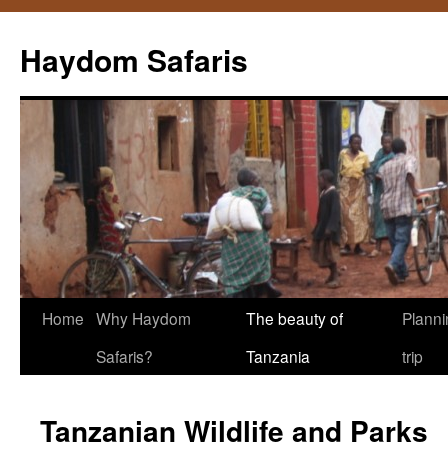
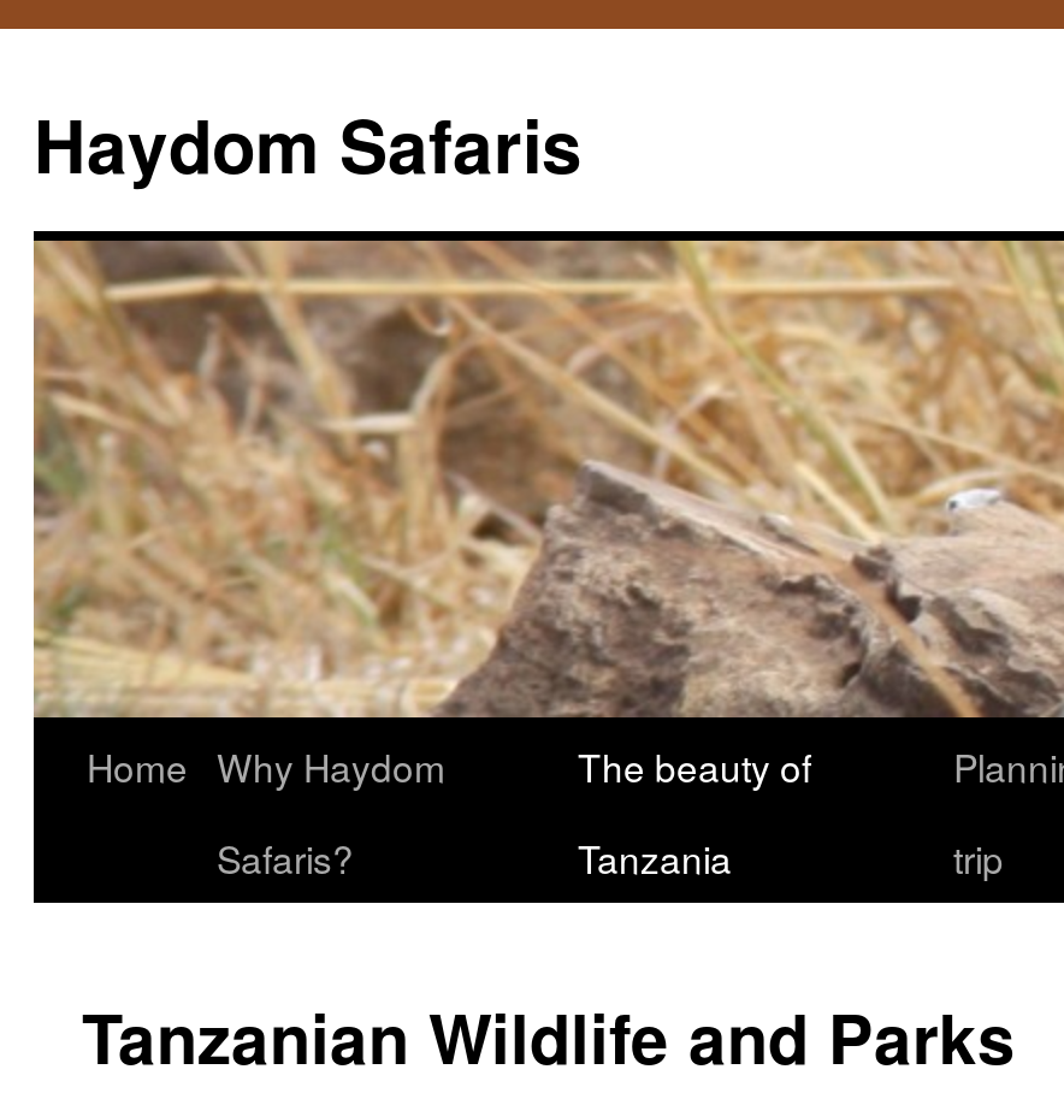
- [image]
+ [image]
